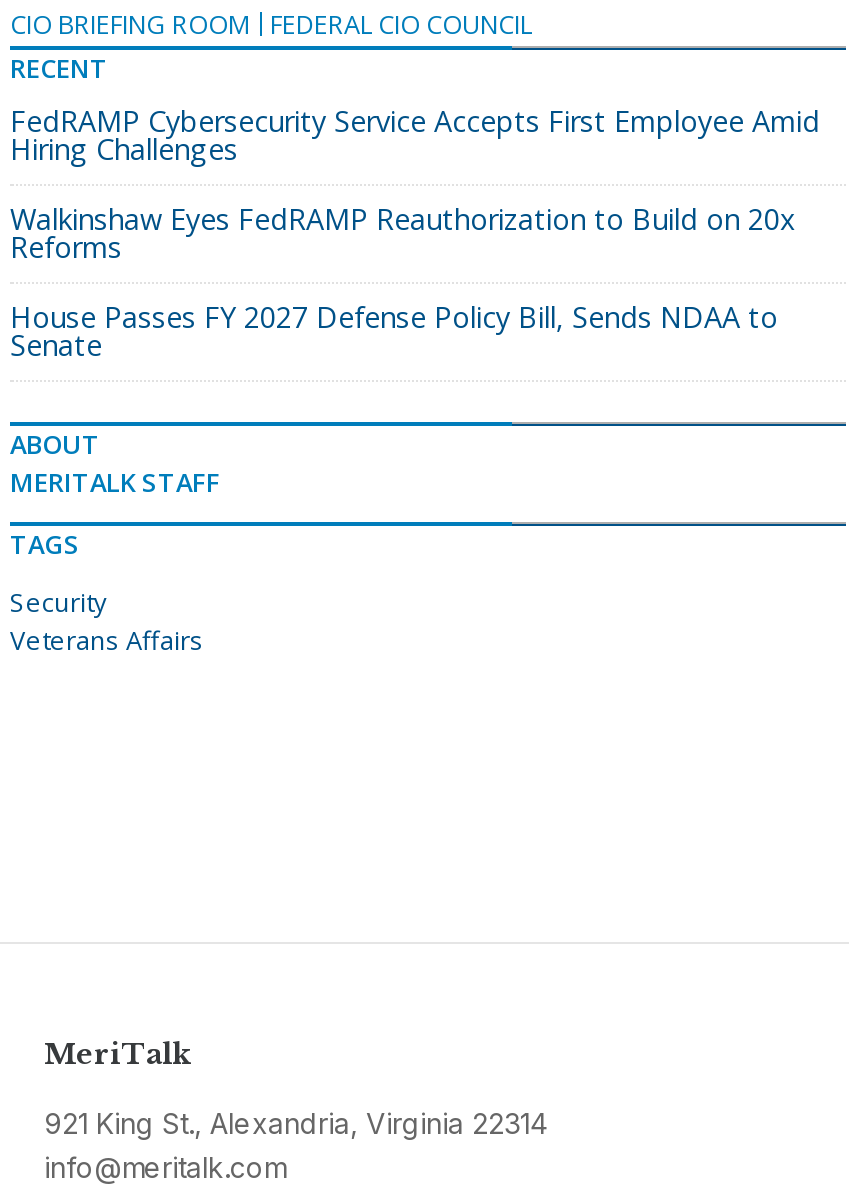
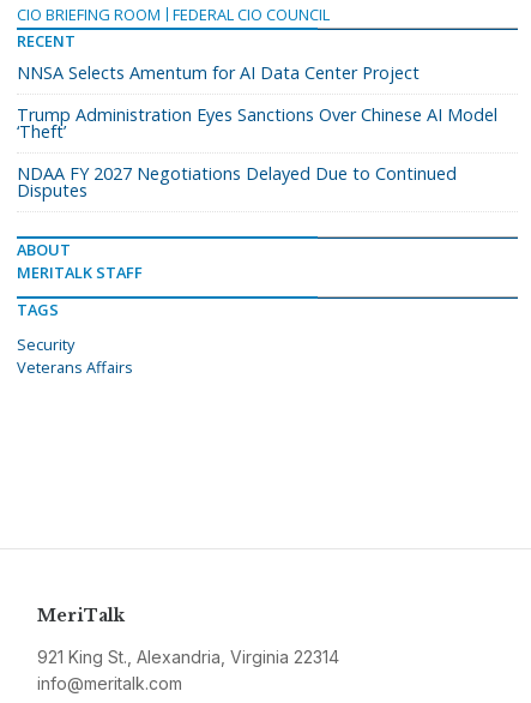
- FedRAMP Cybersecurity Service Accepts First Employee Amid
- Hiring Challenges
+ NNSA Selects Amentum for AI Data Center Project

- Walkinshaw Eyes FedRAMP Reauthorization to Build on 20x
- Reforms
+ Trump Administration Eyes Sanctions Over Chinese AI Model
+ ‘Theft’

- House Passes FY 2027 Defense Policy Bill, Sends NDAA to
- Senate
+ NDAA FY 2027 Negotiations Delayed Due to Continued
+ Disputes
